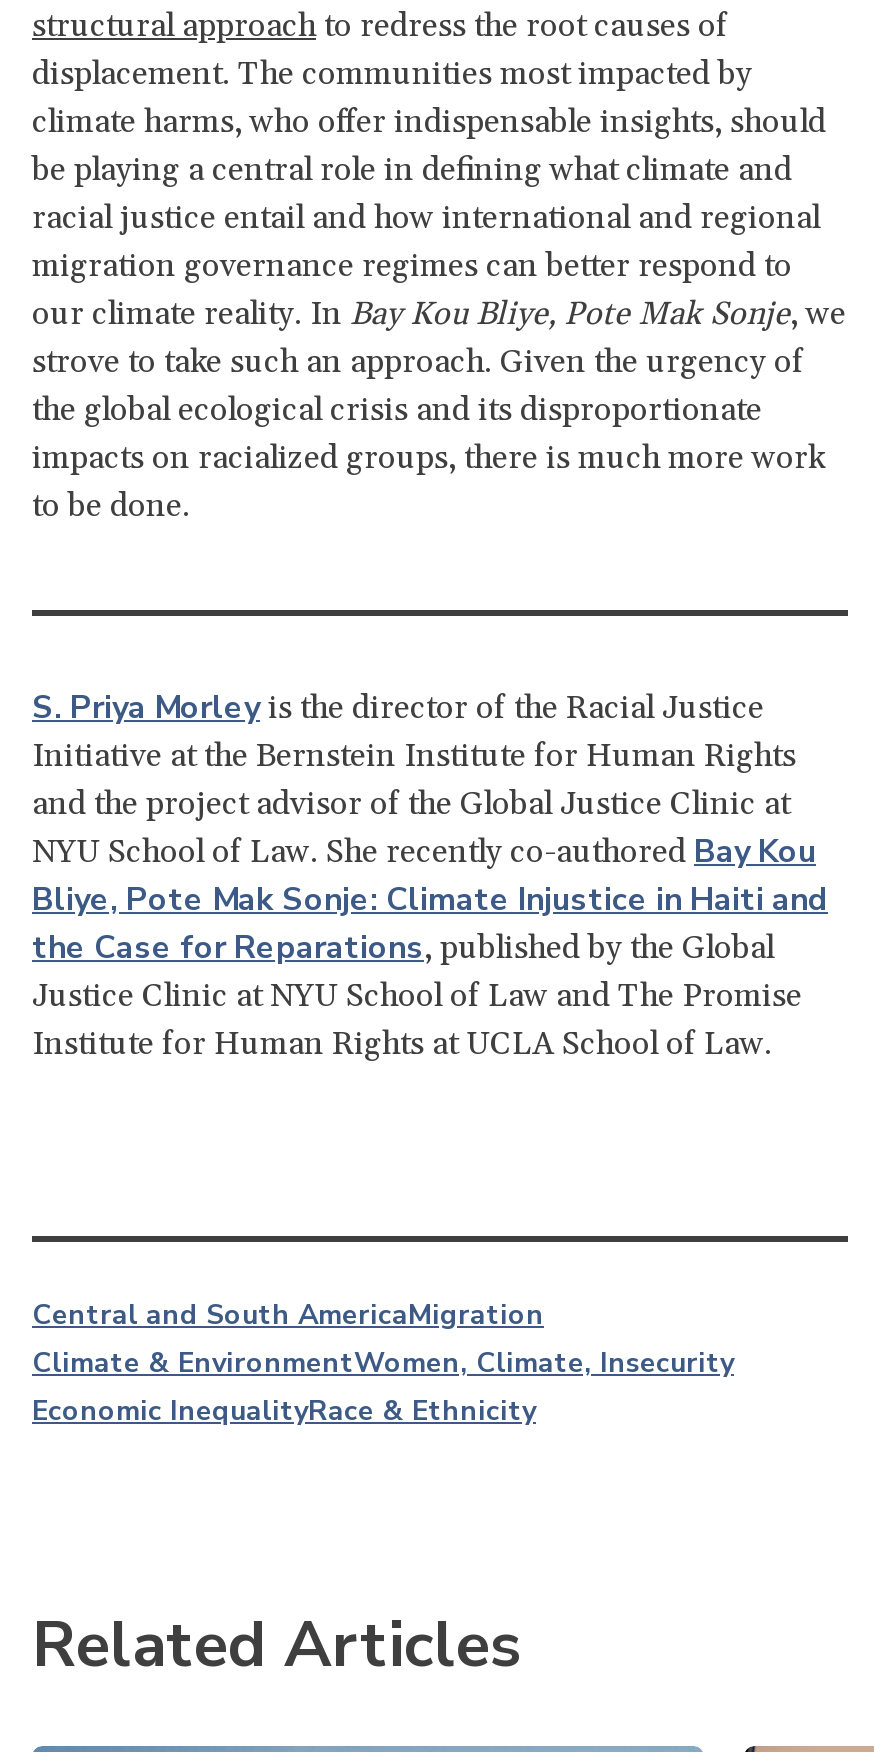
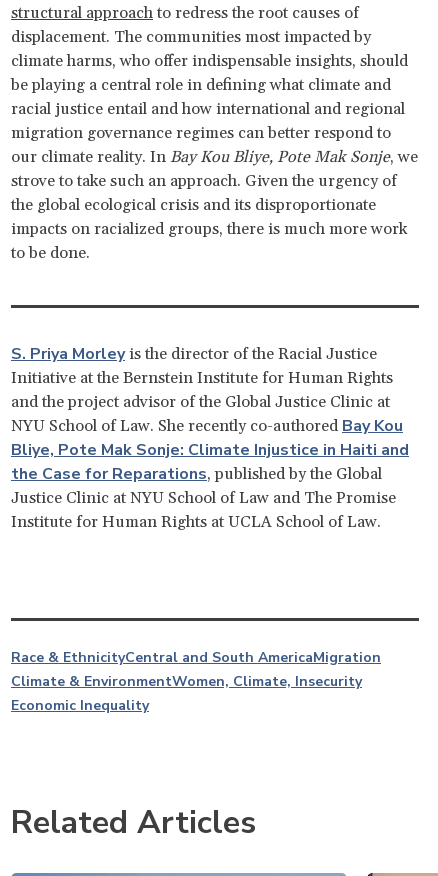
- Central and South AmericaMigration
+ Race & EthnicityCentral and South AmericaMigration

- Economic InequalityRace & Ethnicity
+ Economic Inequality
